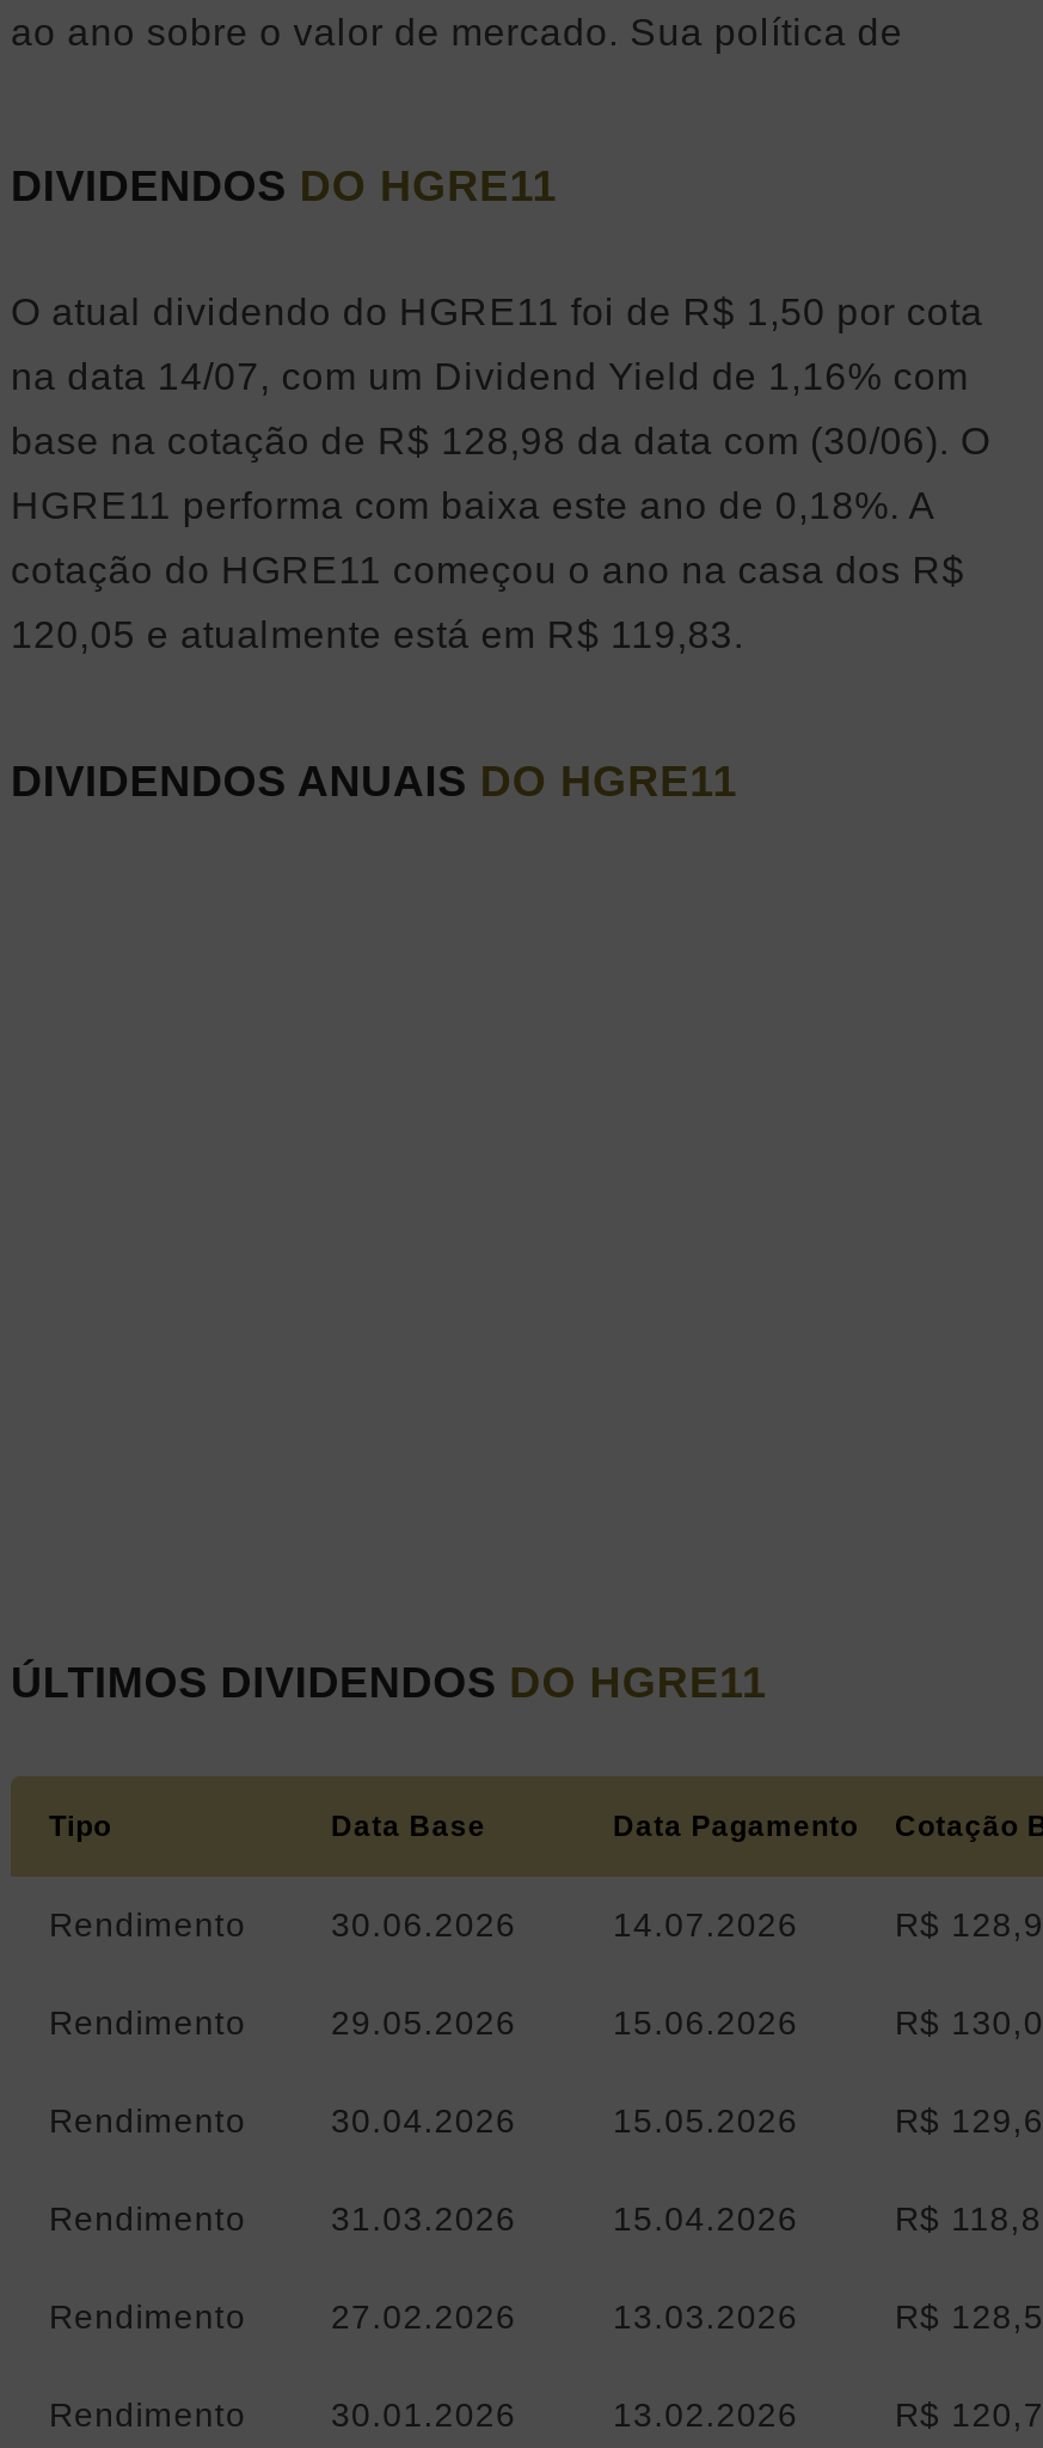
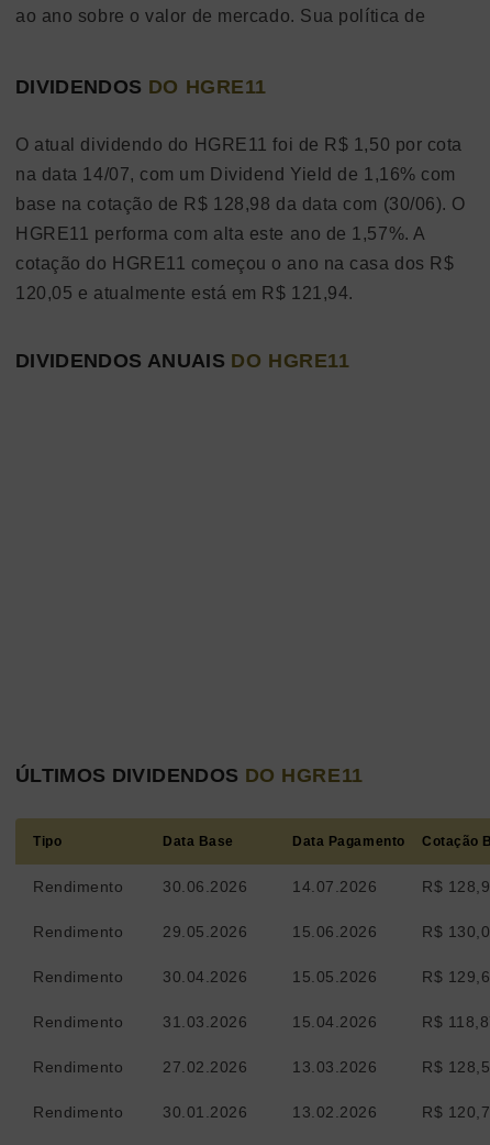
- HGRE11 performa com baixa este ano de 0,18%. A
+ HGRE11 performa com alta este ano de 1,57%. A

- 120,05 e atualmente está em R$ 119,83.
+ 120,05 e atualmente está em R$ 121,94.
